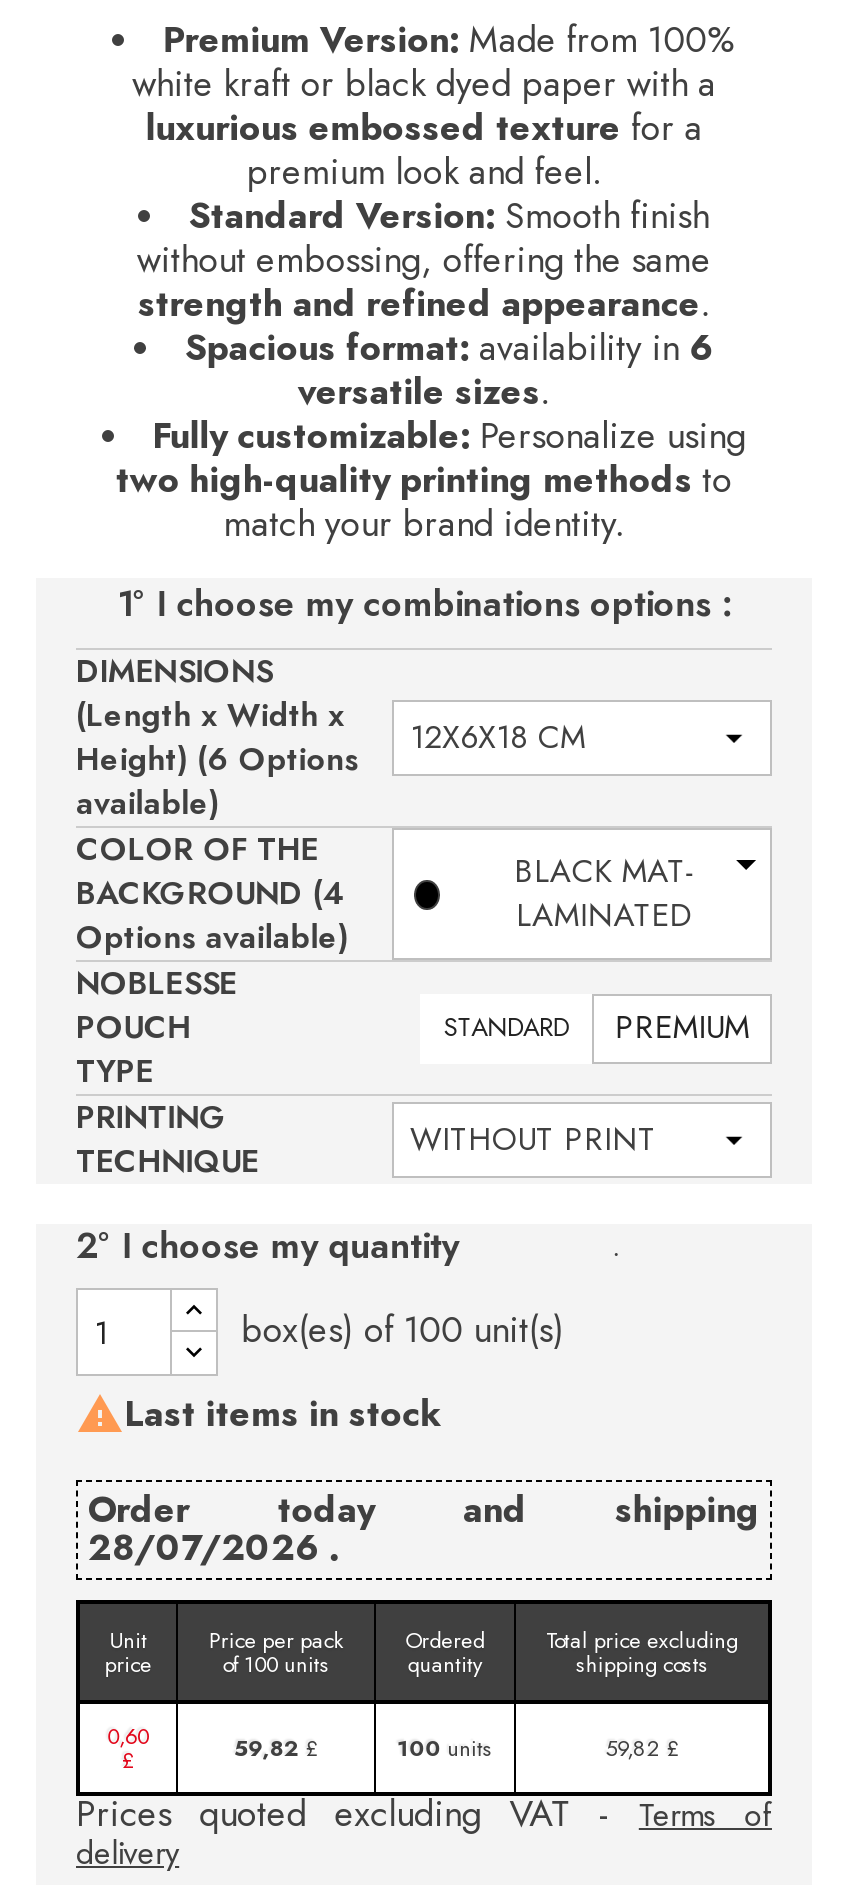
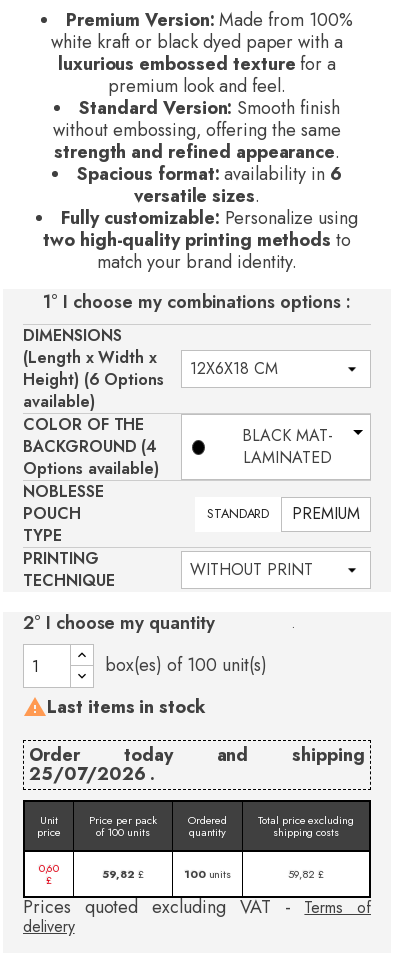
- 28/07/2026 .
+ 25/07/2026 .
